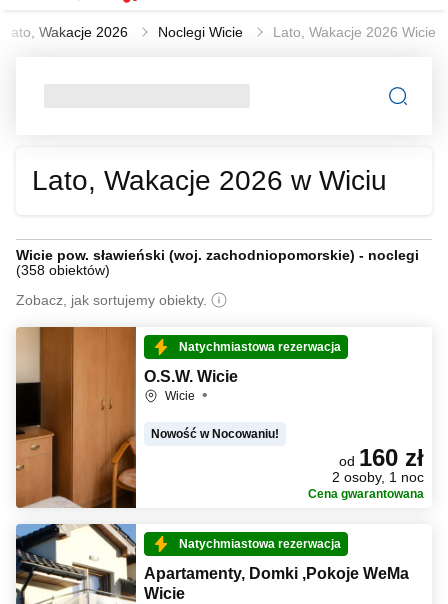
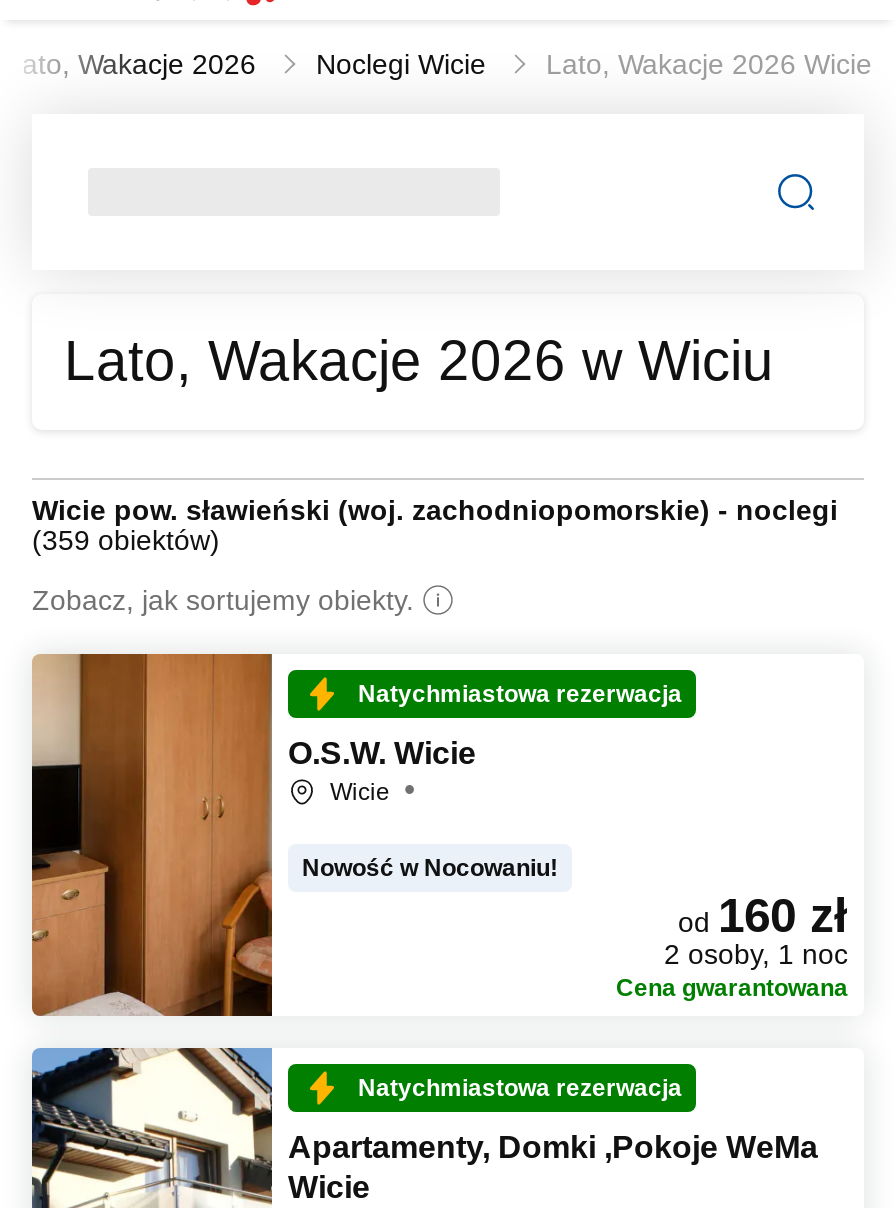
- (358 obiektów)
+ (359 obiektów)
